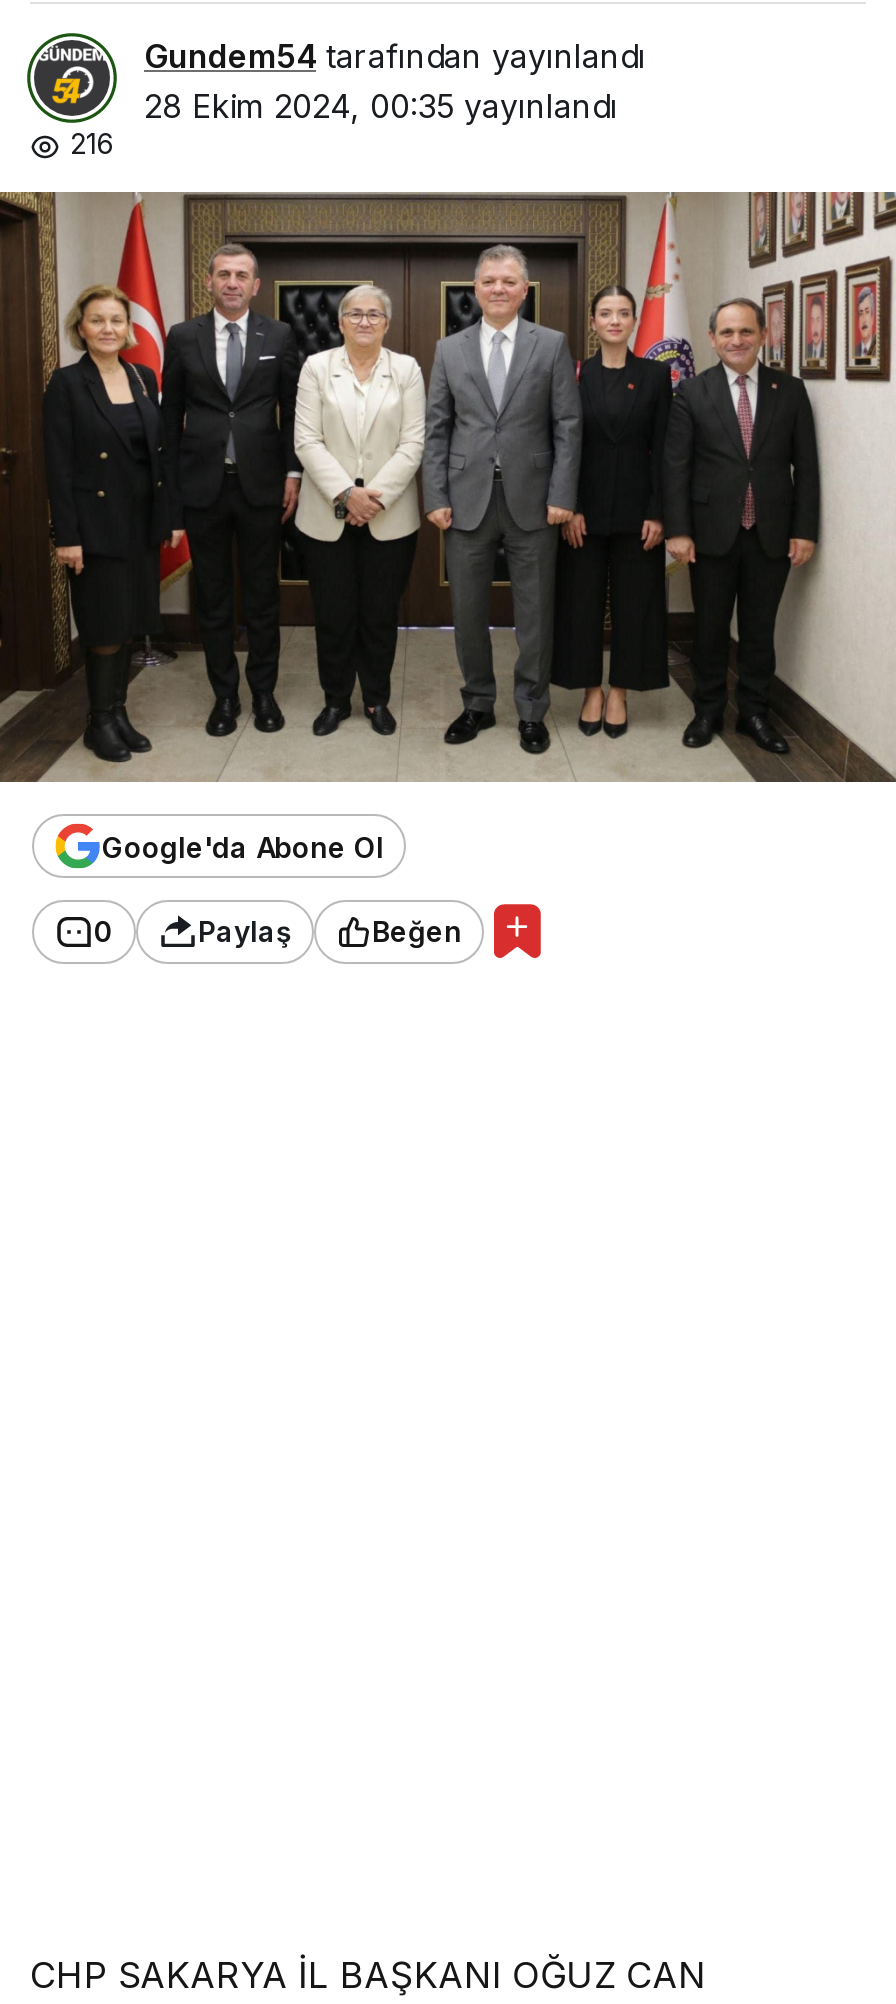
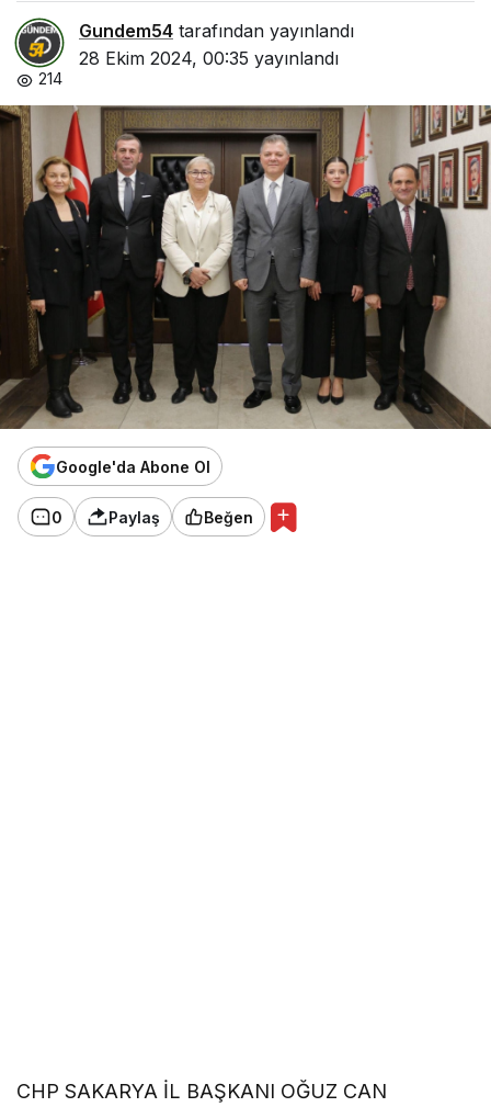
- 216
+ 214
